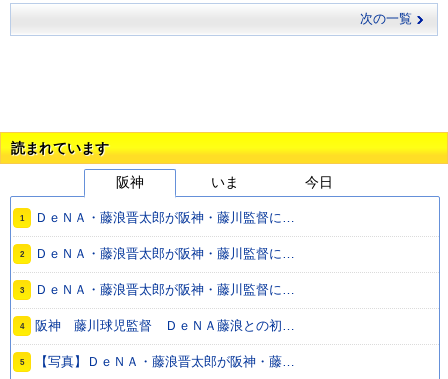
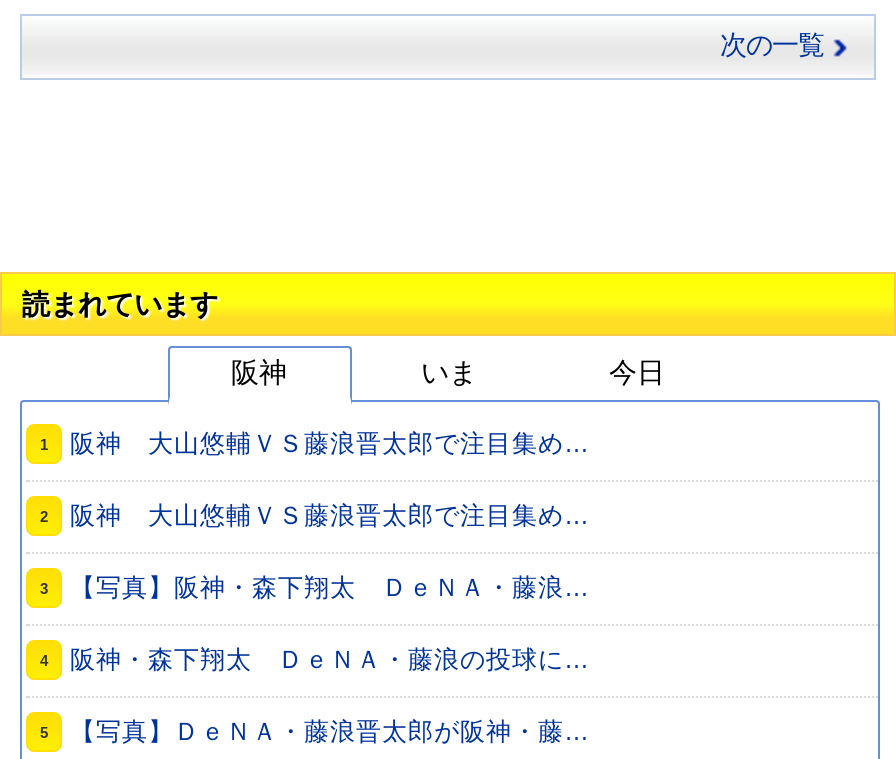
- ＤｅＮＡ・藤浪晋太郎が阪神・藤川監督に…
+ 阪神 大山悠輔ＶＳ藤浪晋太郎で注目集め…

- ＤｅＮＡ・藤浪晋太郎が阪神・藤川監督に…
+ 阪神 大山悠輔ＶＳ藤浪晋太郎で注目集め…

- ＤｅＮＡ・藤浪晋太郎が阪神・藤川監督に…
+ 【写真】阪神・森下翔太 ＤｅＮＡ・藤浪…

- 阪神 藤川球児監督 ＤｅＮＡ藤浪との初…
+ 阪神・森下翔太 ＤｅＮＡ・藤浪の投球に…
